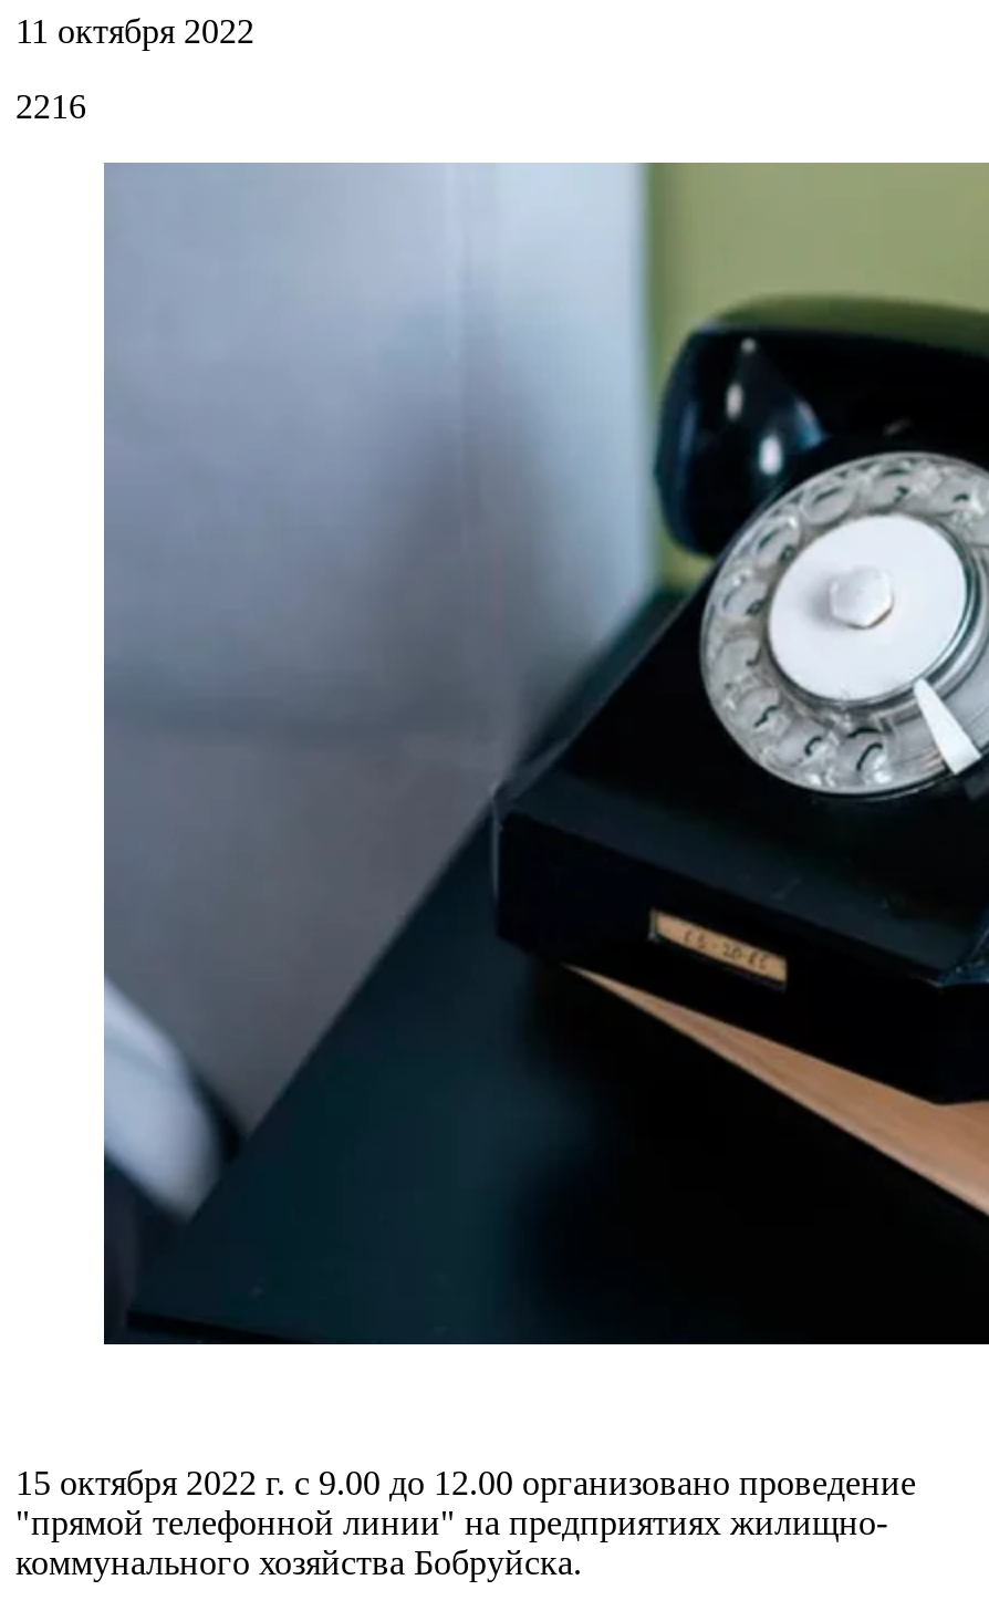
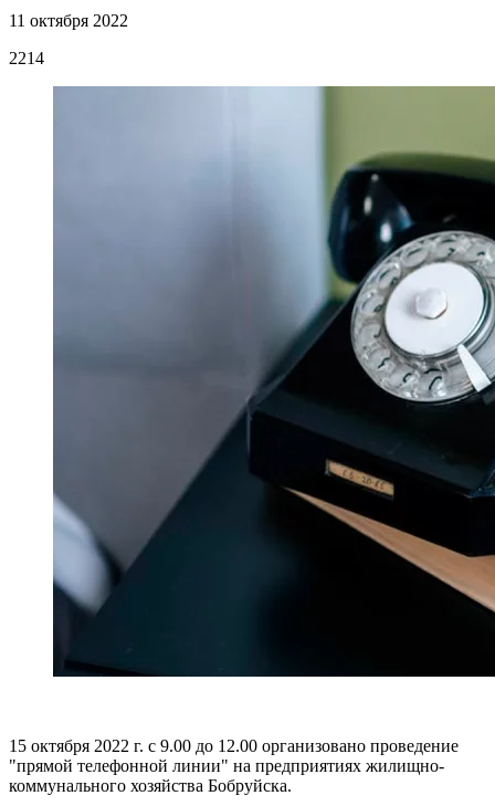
- 2216
+ 2214
